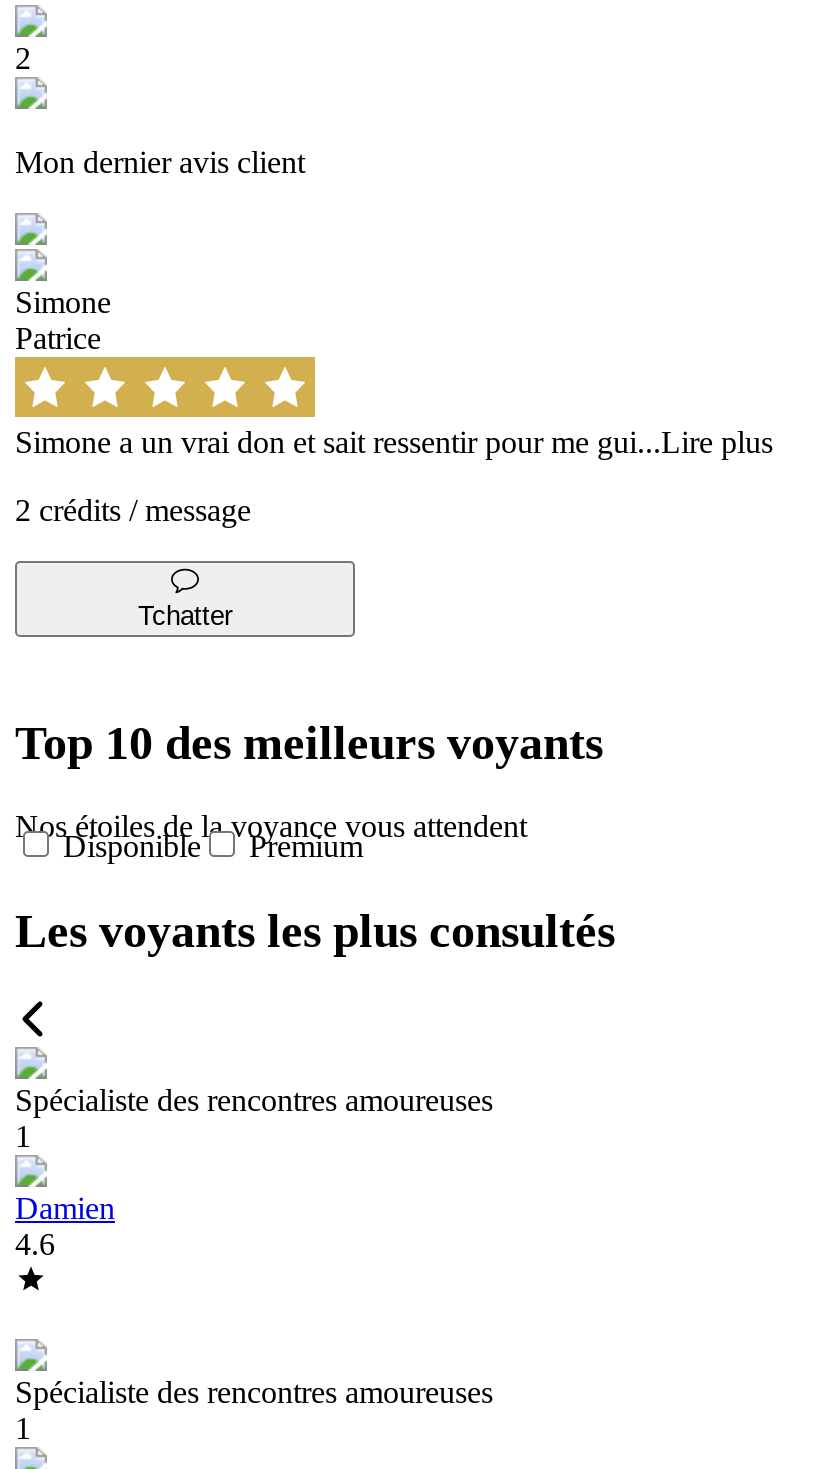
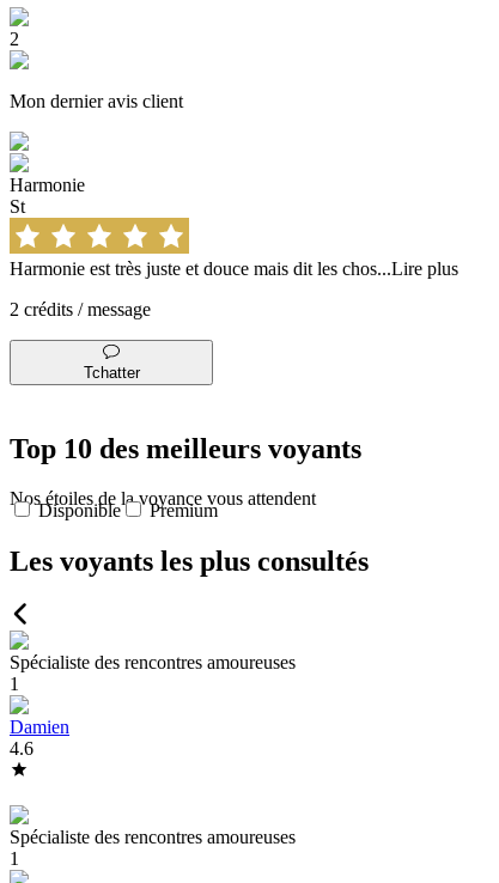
- Simone
- Patrice
+ Harmonie
+ St

- Simone a un vrai don et sait ressentir pour me gui...Lire plus
+ Harmonie est très juste et douce mais dit les chos...Lire plus
